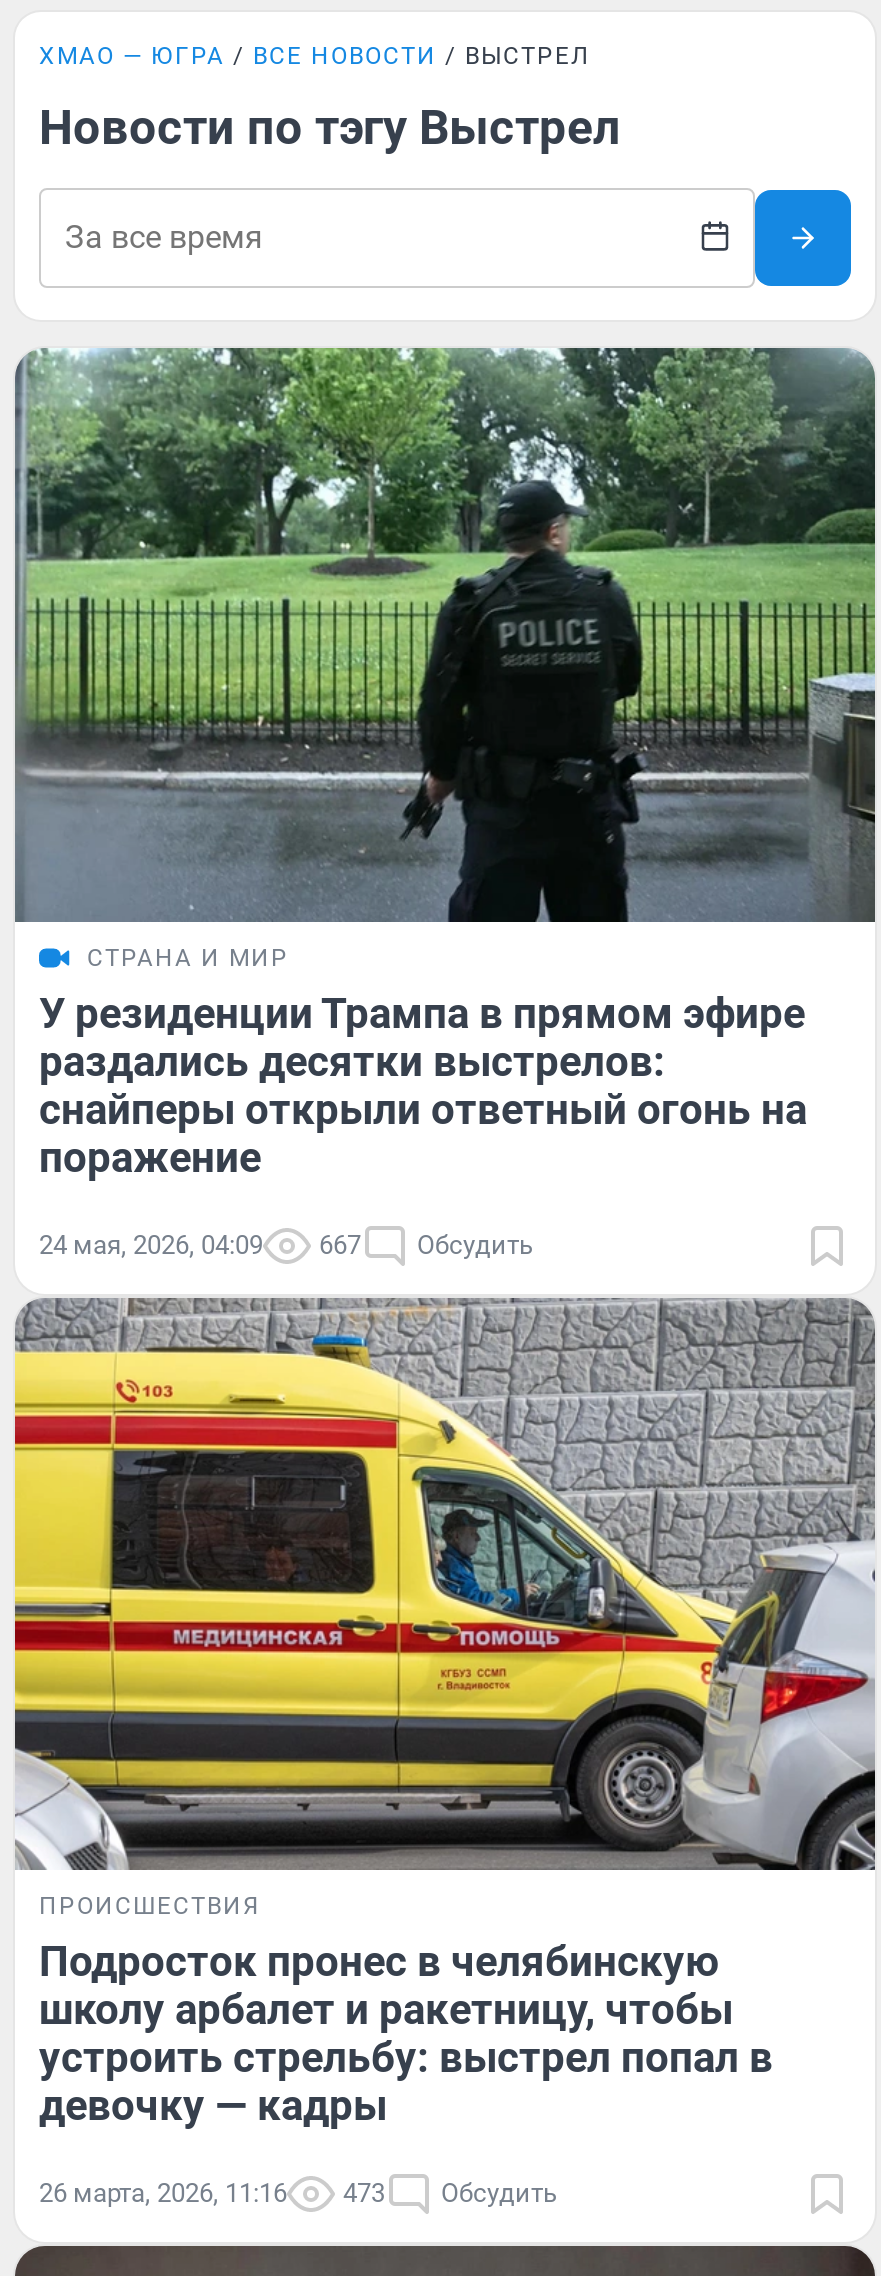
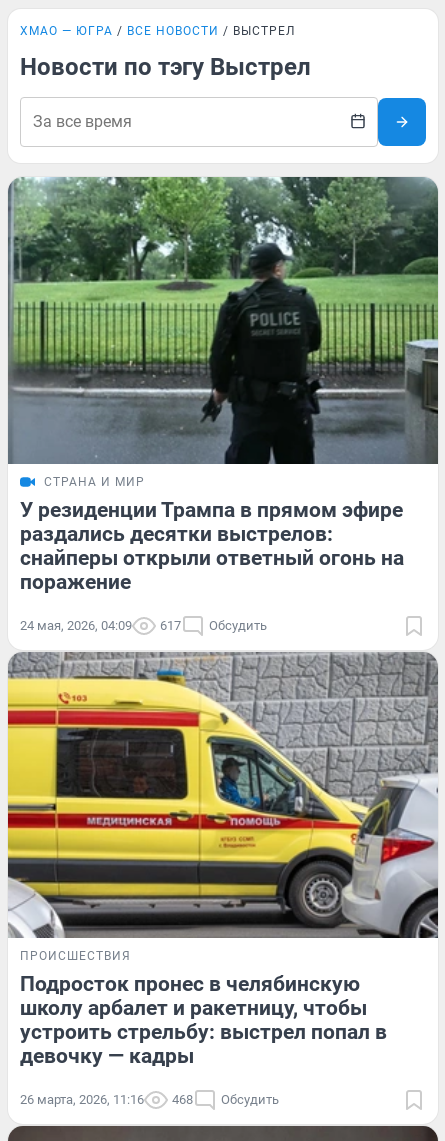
- 24 мая, 2026, 04:09 667 Обсудить
+ 24 мая, 2026, 04:09 617 Обсудить

- 26 марта, 2026, 11:16 473 Обсудить
+ 26 марта, 2026, 11:16 468 Обсудить
